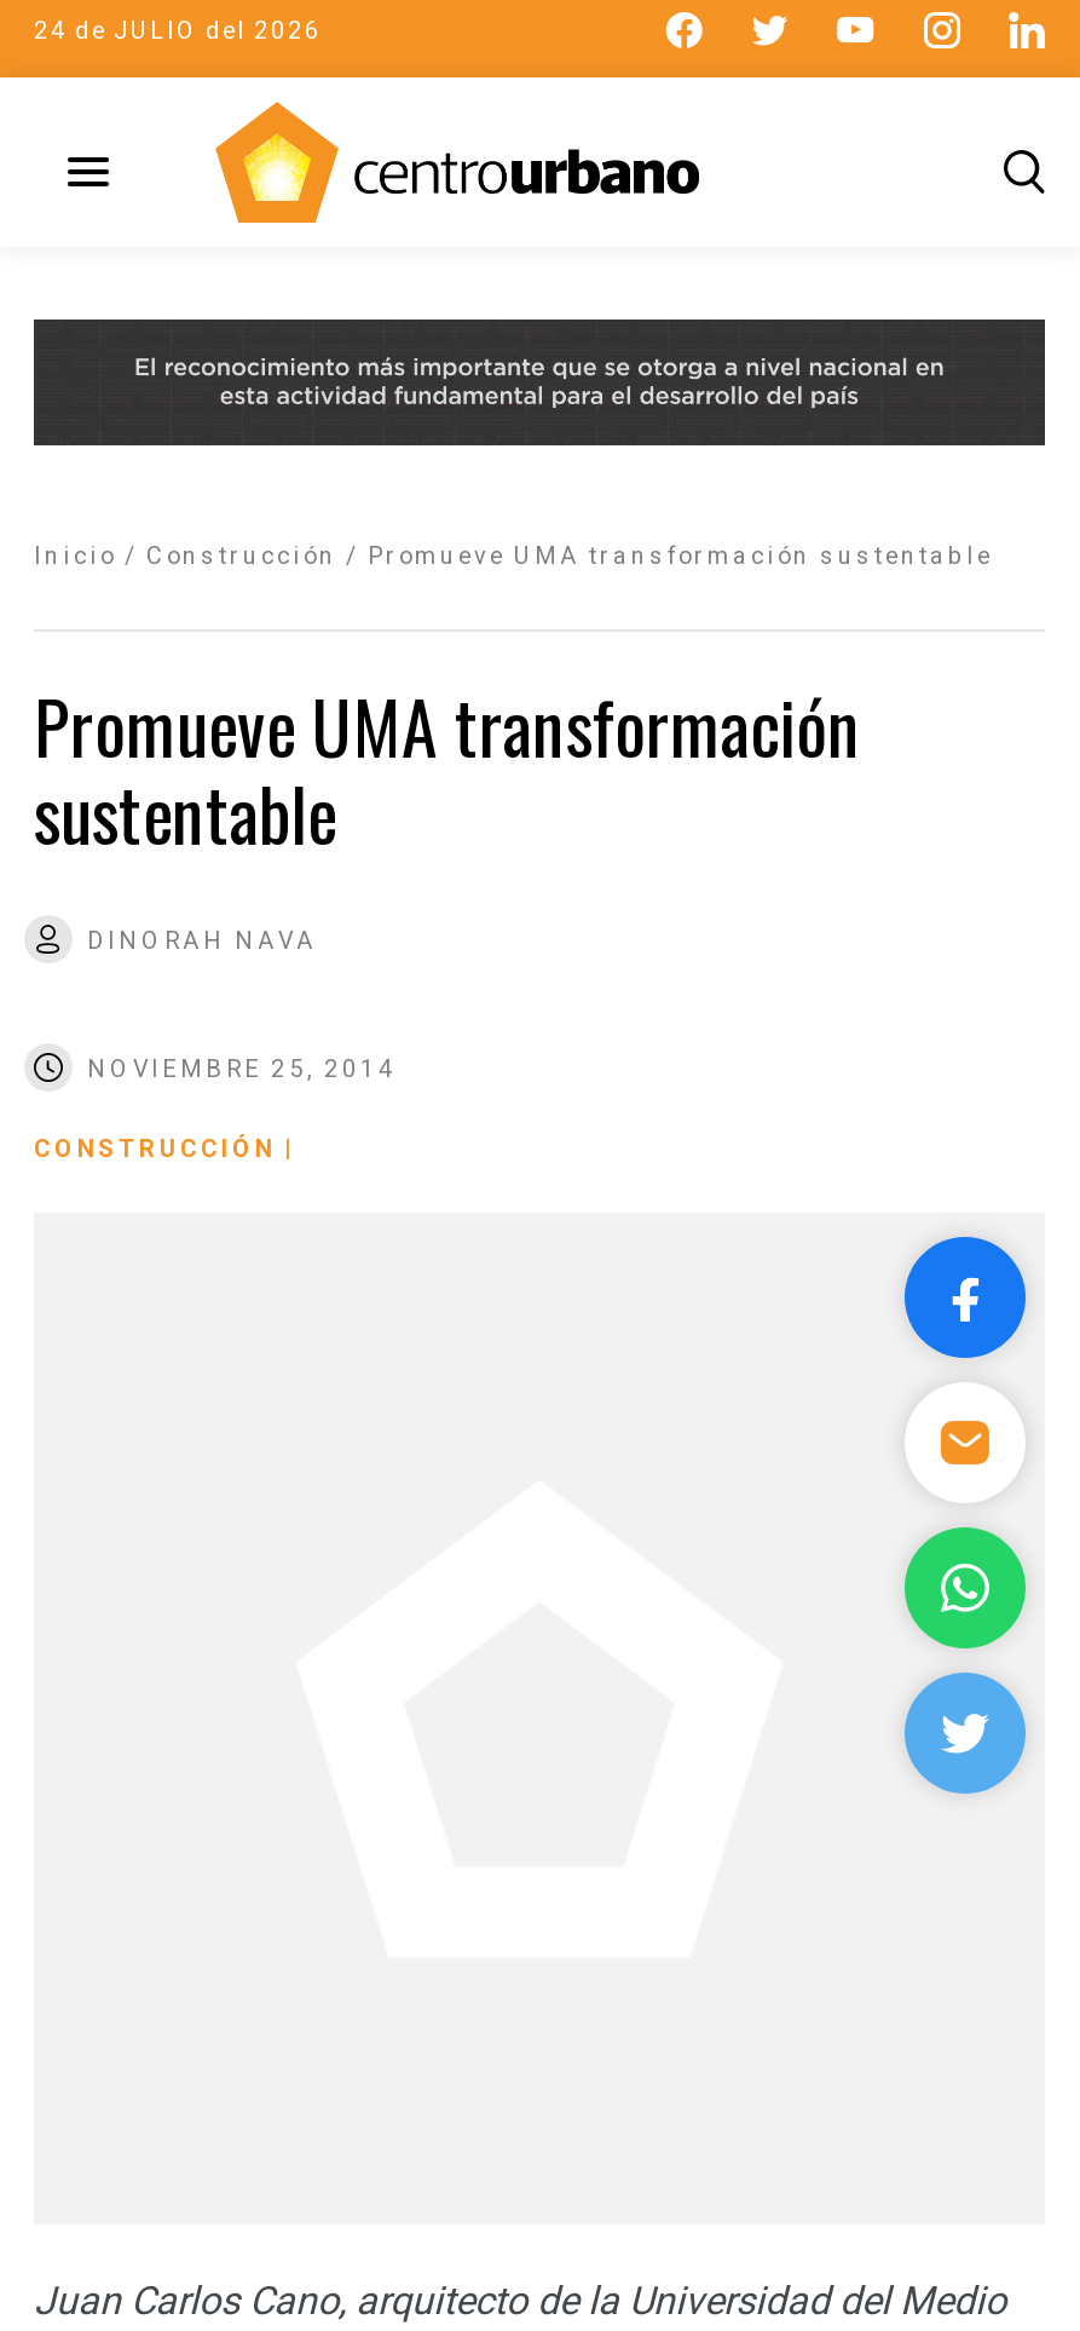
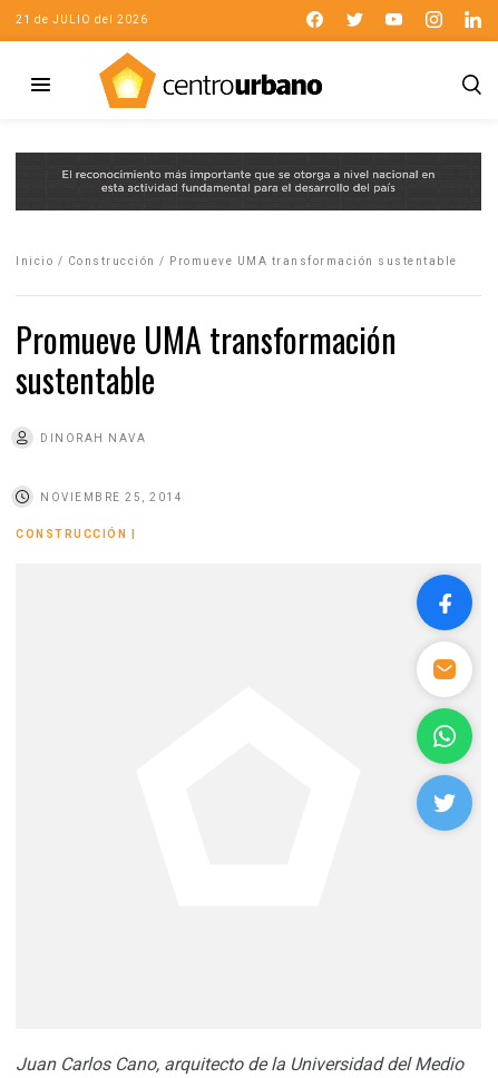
- 24 de JULIO del 2026
+ 21 de JULIO del 2026
